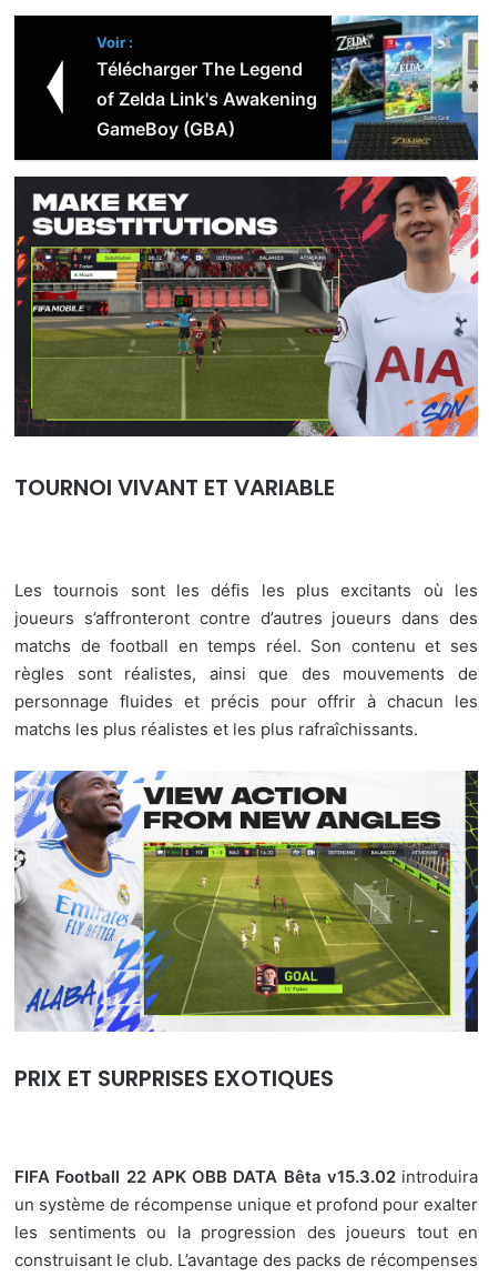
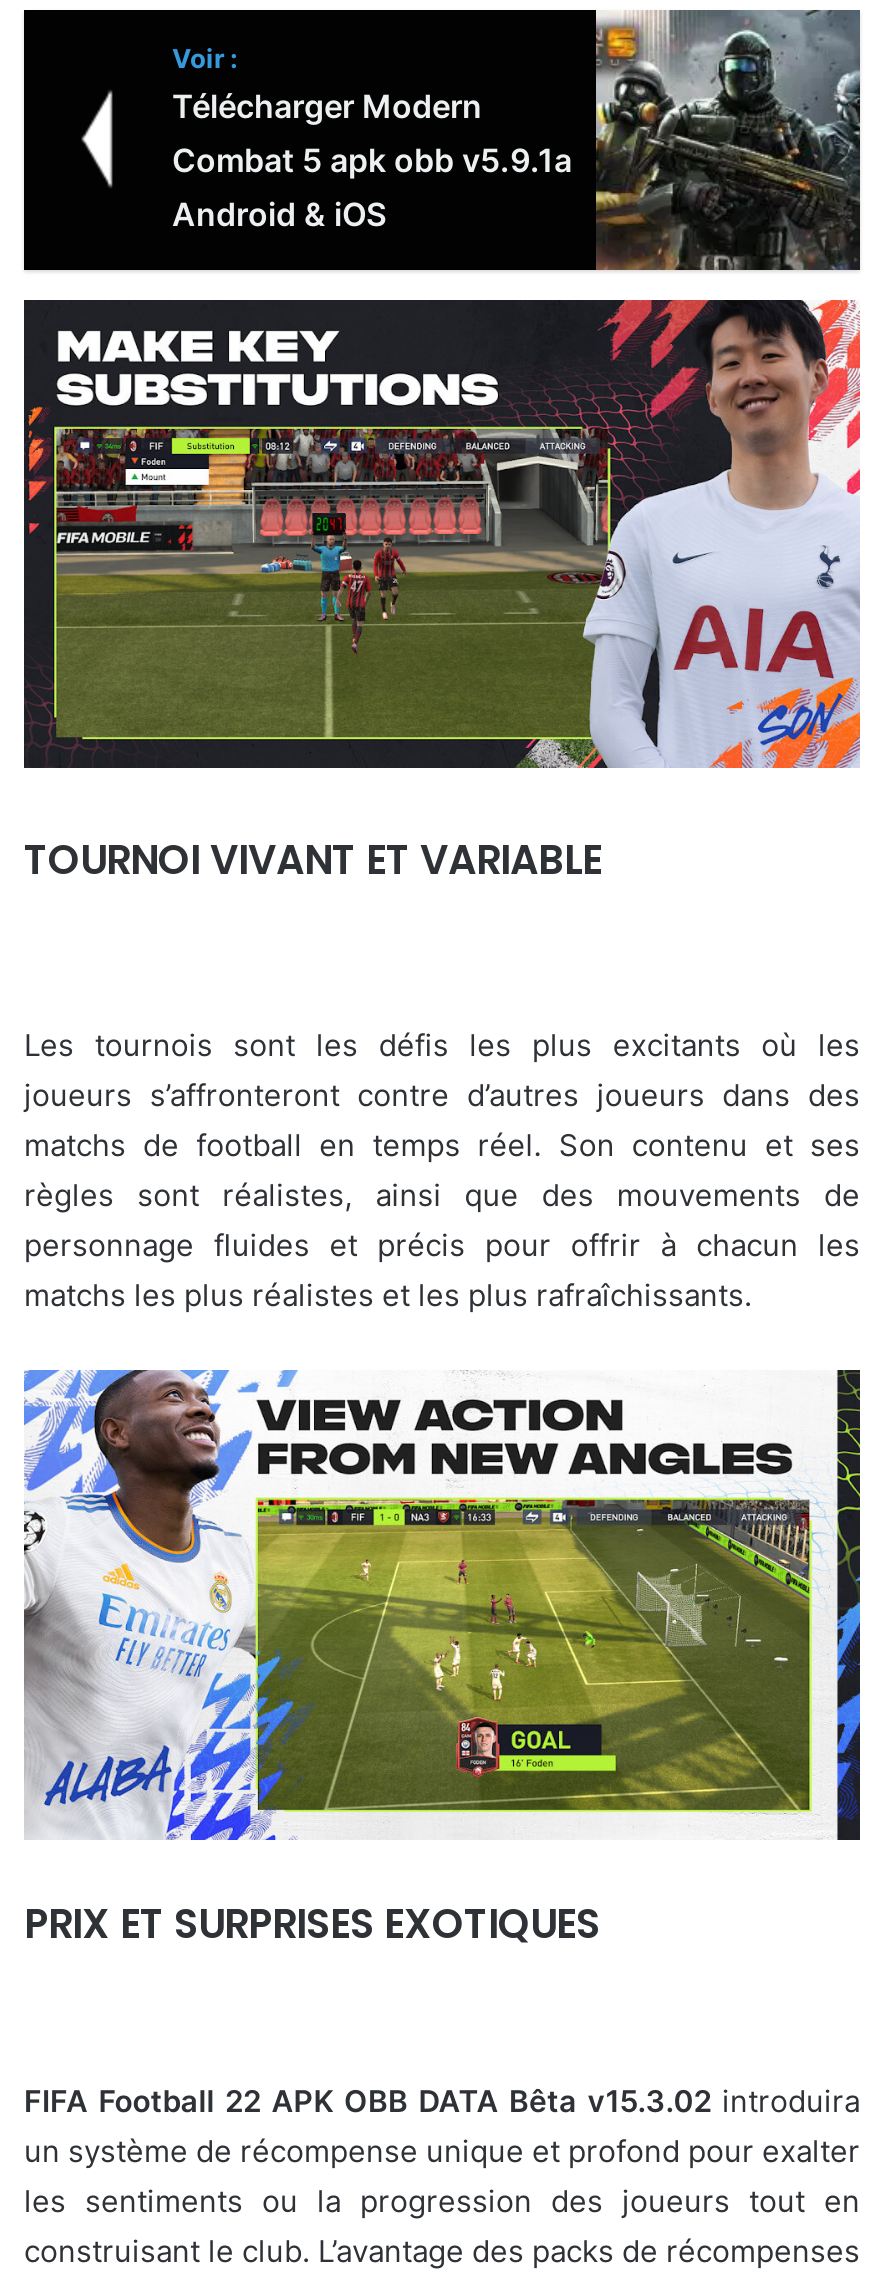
- [image]
- Télécharger The Legend
- of Zelda Link's Awakening
- GameBoy (GBA)
+ [image]
+ Télécharger Modern
+ Combat 5 apk obb v5.9.1a
+ Android & iOS
